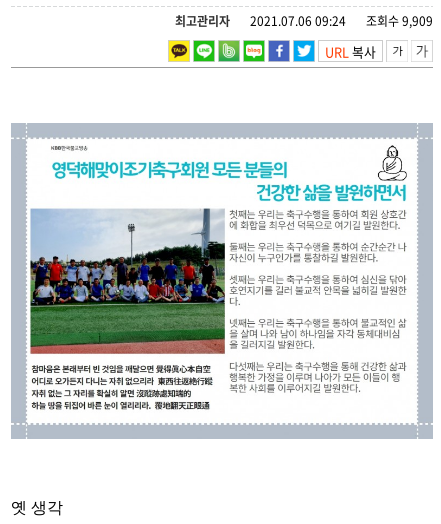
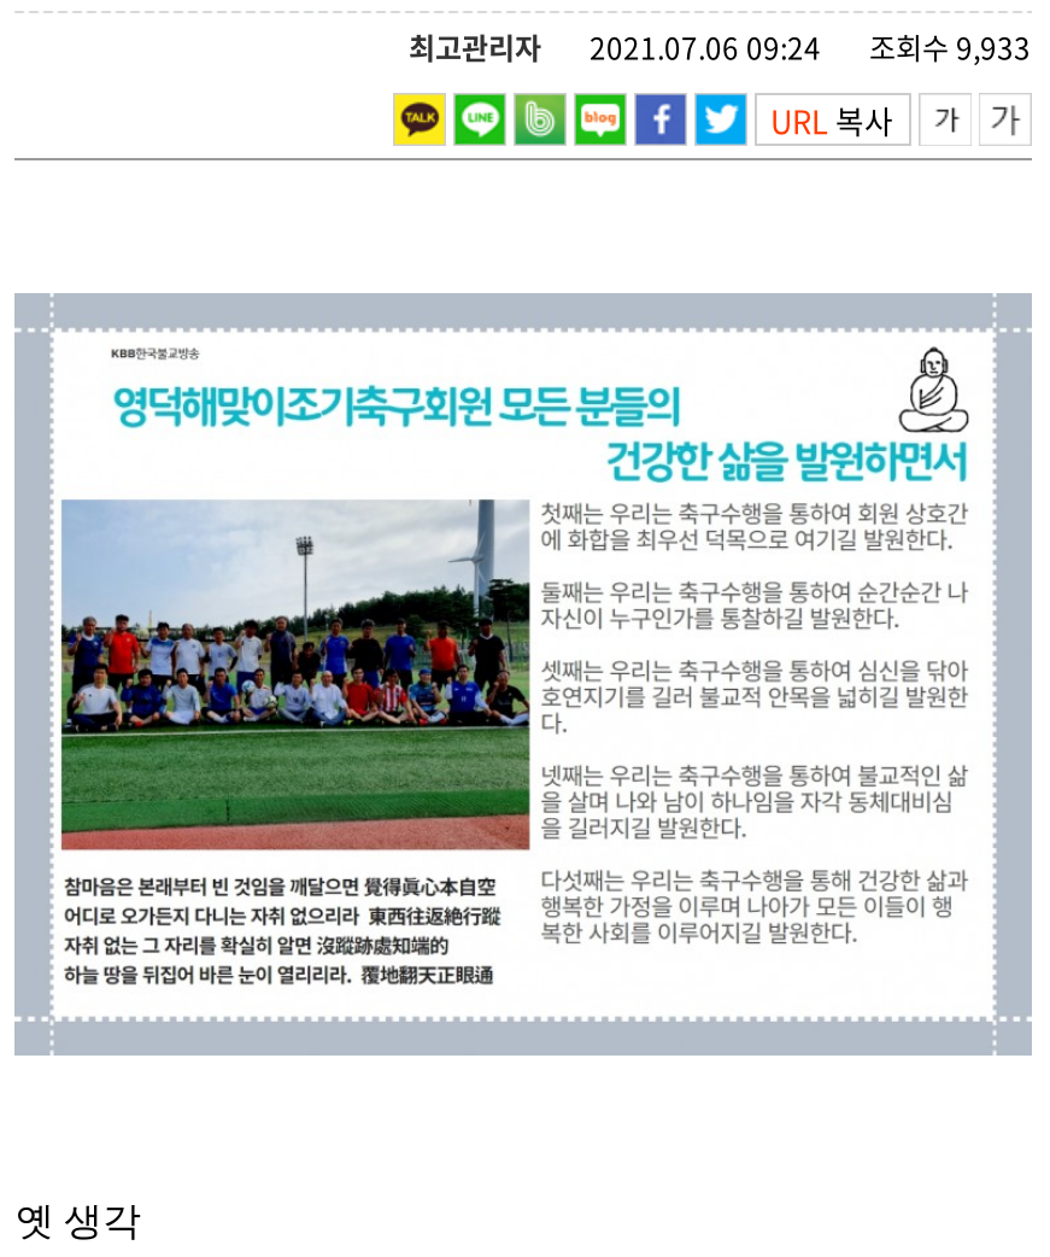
- 최고관리자 2021.07.06 09:24 조회수 9,909
+ 최고관리자 2021.07.06 09:24 조회수 9,933
